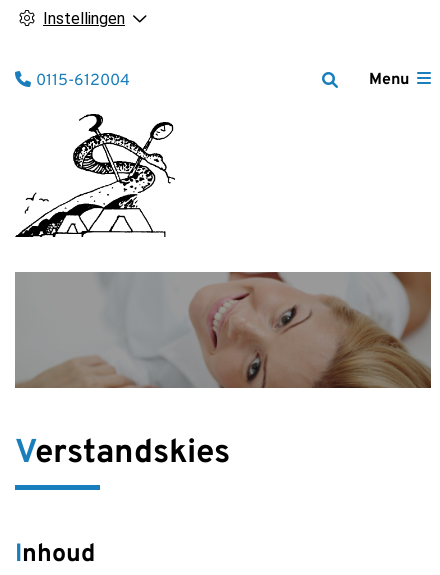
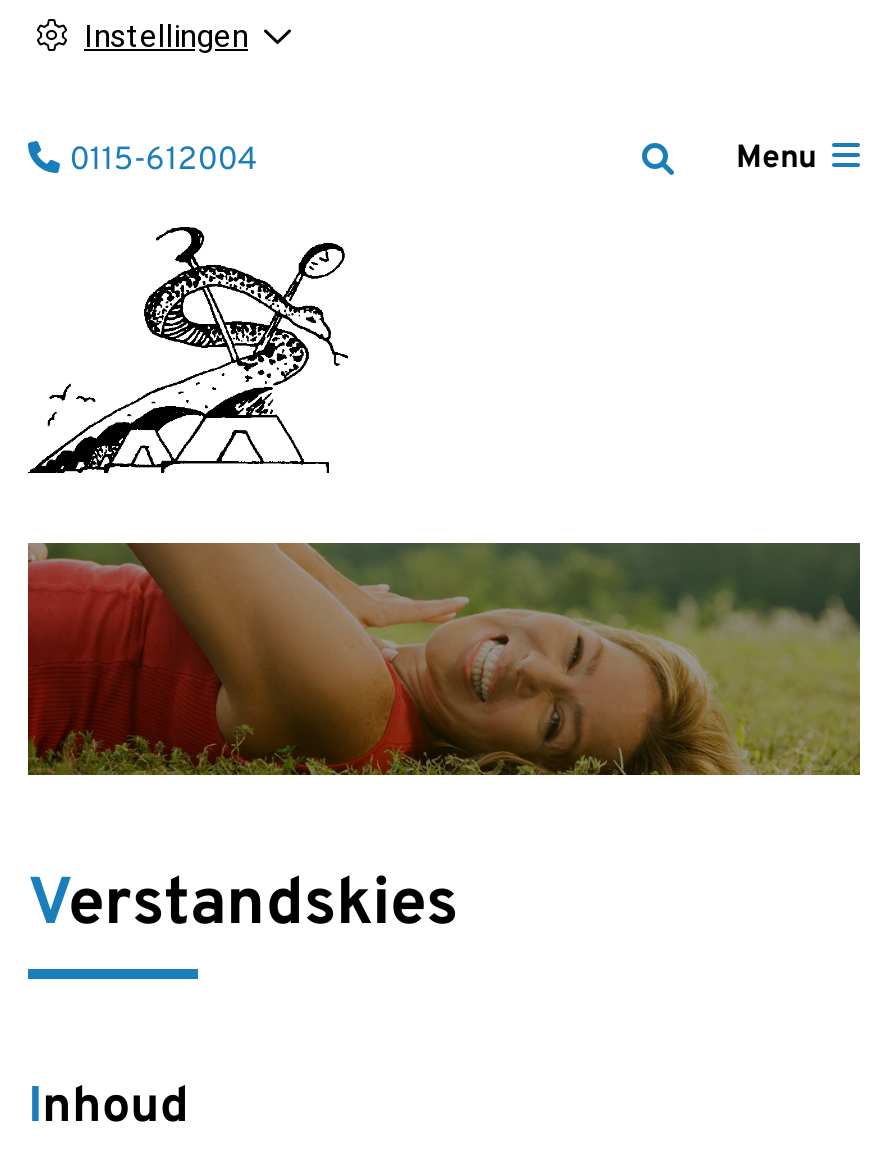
- [image]
+ [image]
